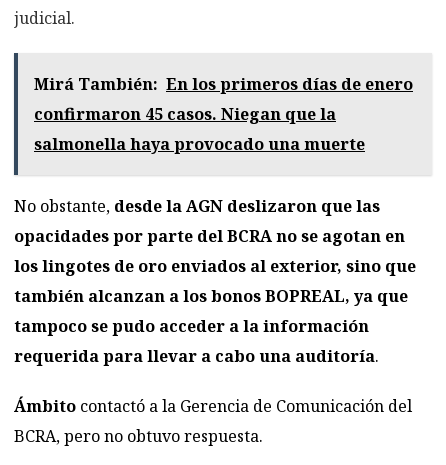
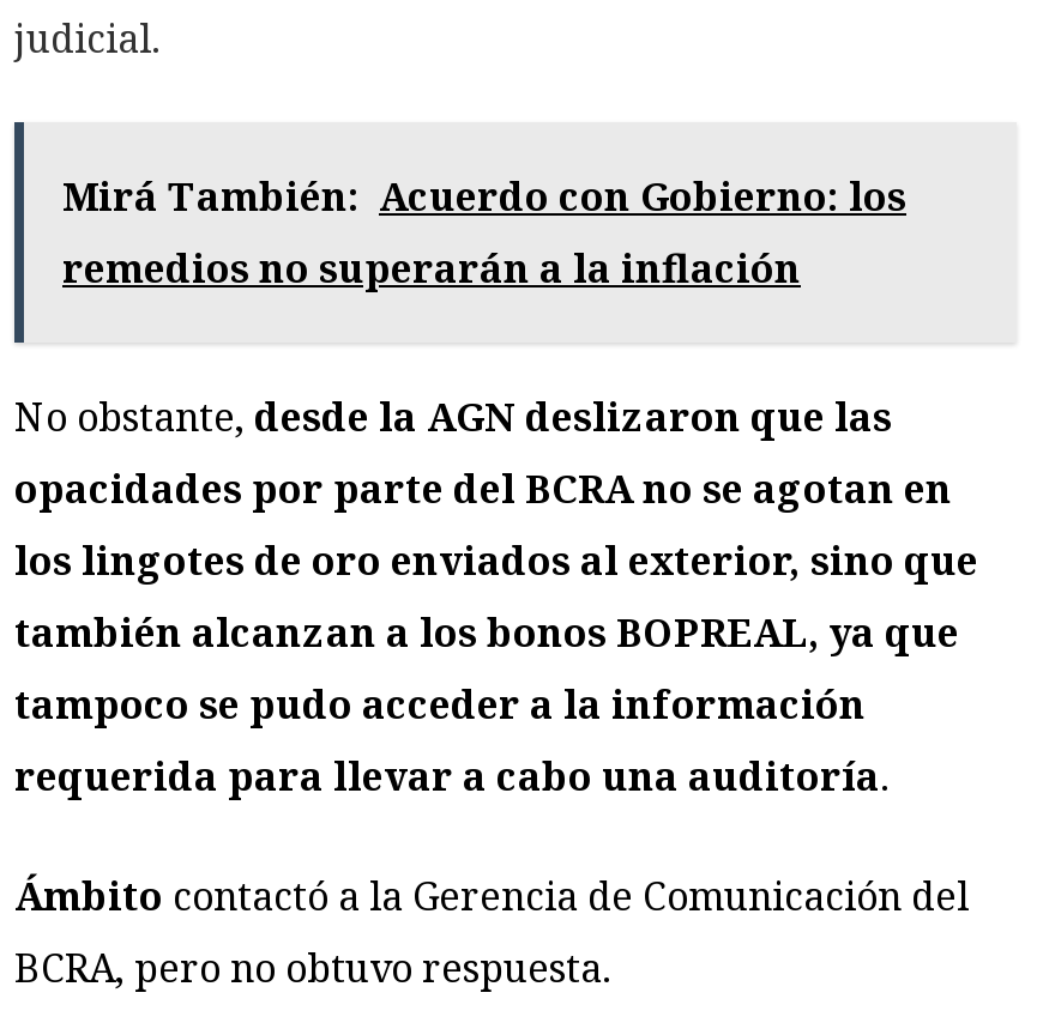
- Mirá También: En los primeros días de enero
- confirmaron 45 casos. Niegan que la
- salmonella haya provocado una muerte
+ Mirá También: Acuerdo con Gobierno: los
+ remedios no superarán a la inflación
